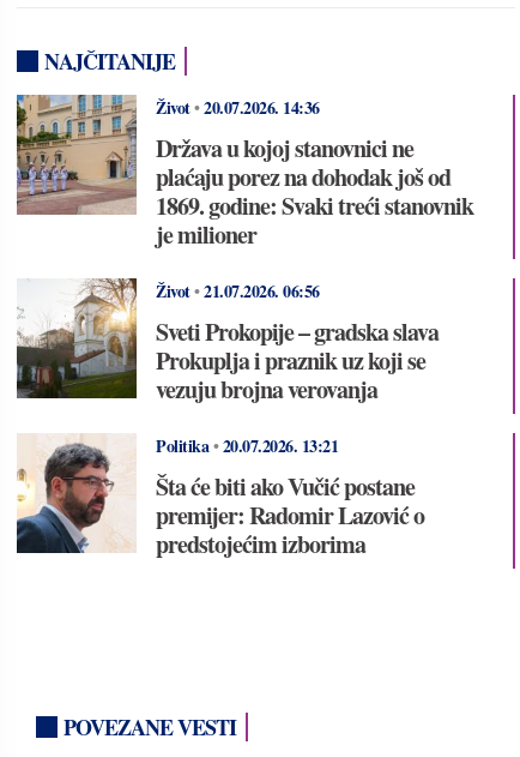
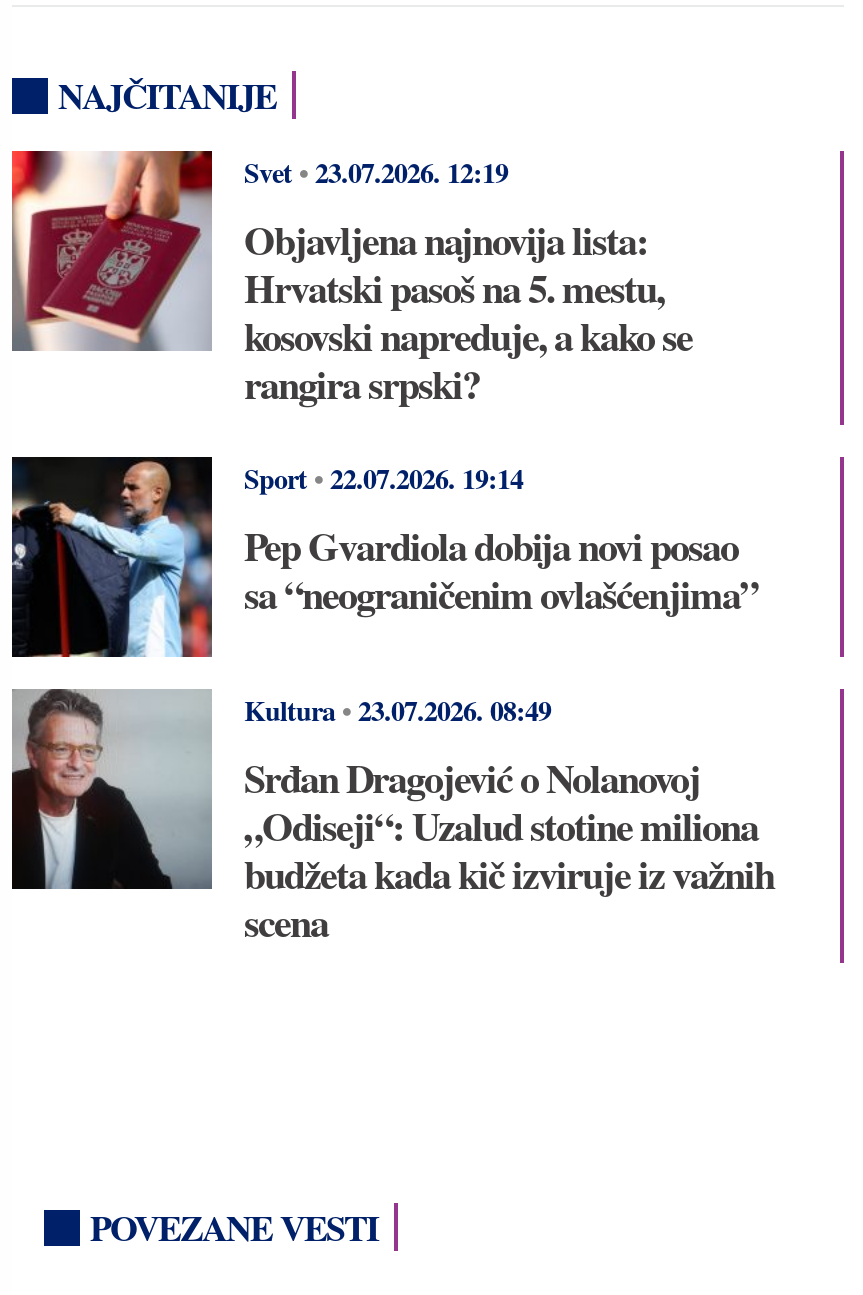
- [image]
- Život •20.07.2026. 14:36
- Država u kojoj stanovnici ne
- plaćaju porez na dohodak još od
- 1869. godine: Svaki treći stanovnik
- je milioner
+ [image]
+ Svet •23.07.2026. 12:19
+ Objavljena najnovija lista:
+ Hrvatski pasoš na 5. mestu,
+ kosovski napreduje, a kako se
+ rangira srpski?

- [image]
- Život • 21.07.2026. 06:56
- Sveti Prokopije – gradska slava
- Prokuplja i praznik uz koji se
- vezuju brojna verovanja
+ [image]
+ Sport •22.07.2026. 19:14
+ Pep Gvardiola dobija novi posao
+ sa “neograničenim ovlašćenjima”

- [image]
- Politika • 20.07.2026. 13:21
- Šta će biti ako Vučić postane
- premijer: Radomir Lazović o
- predstojećim izborima
+ [image]
+ Kultura •23.07.2026. 08:49
+ Srđan Dragojević o Nolanovoj
+ „Odiseji“: Uzalud stotine miliona
+ budžeta kada kič izviruje iz važnih
+ scena
